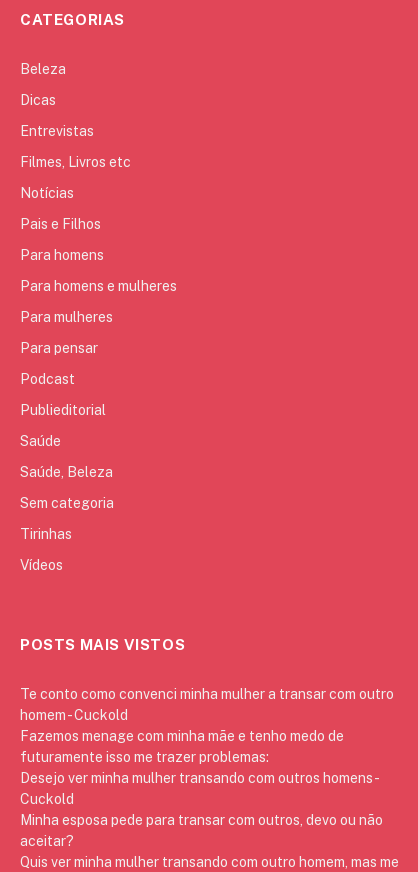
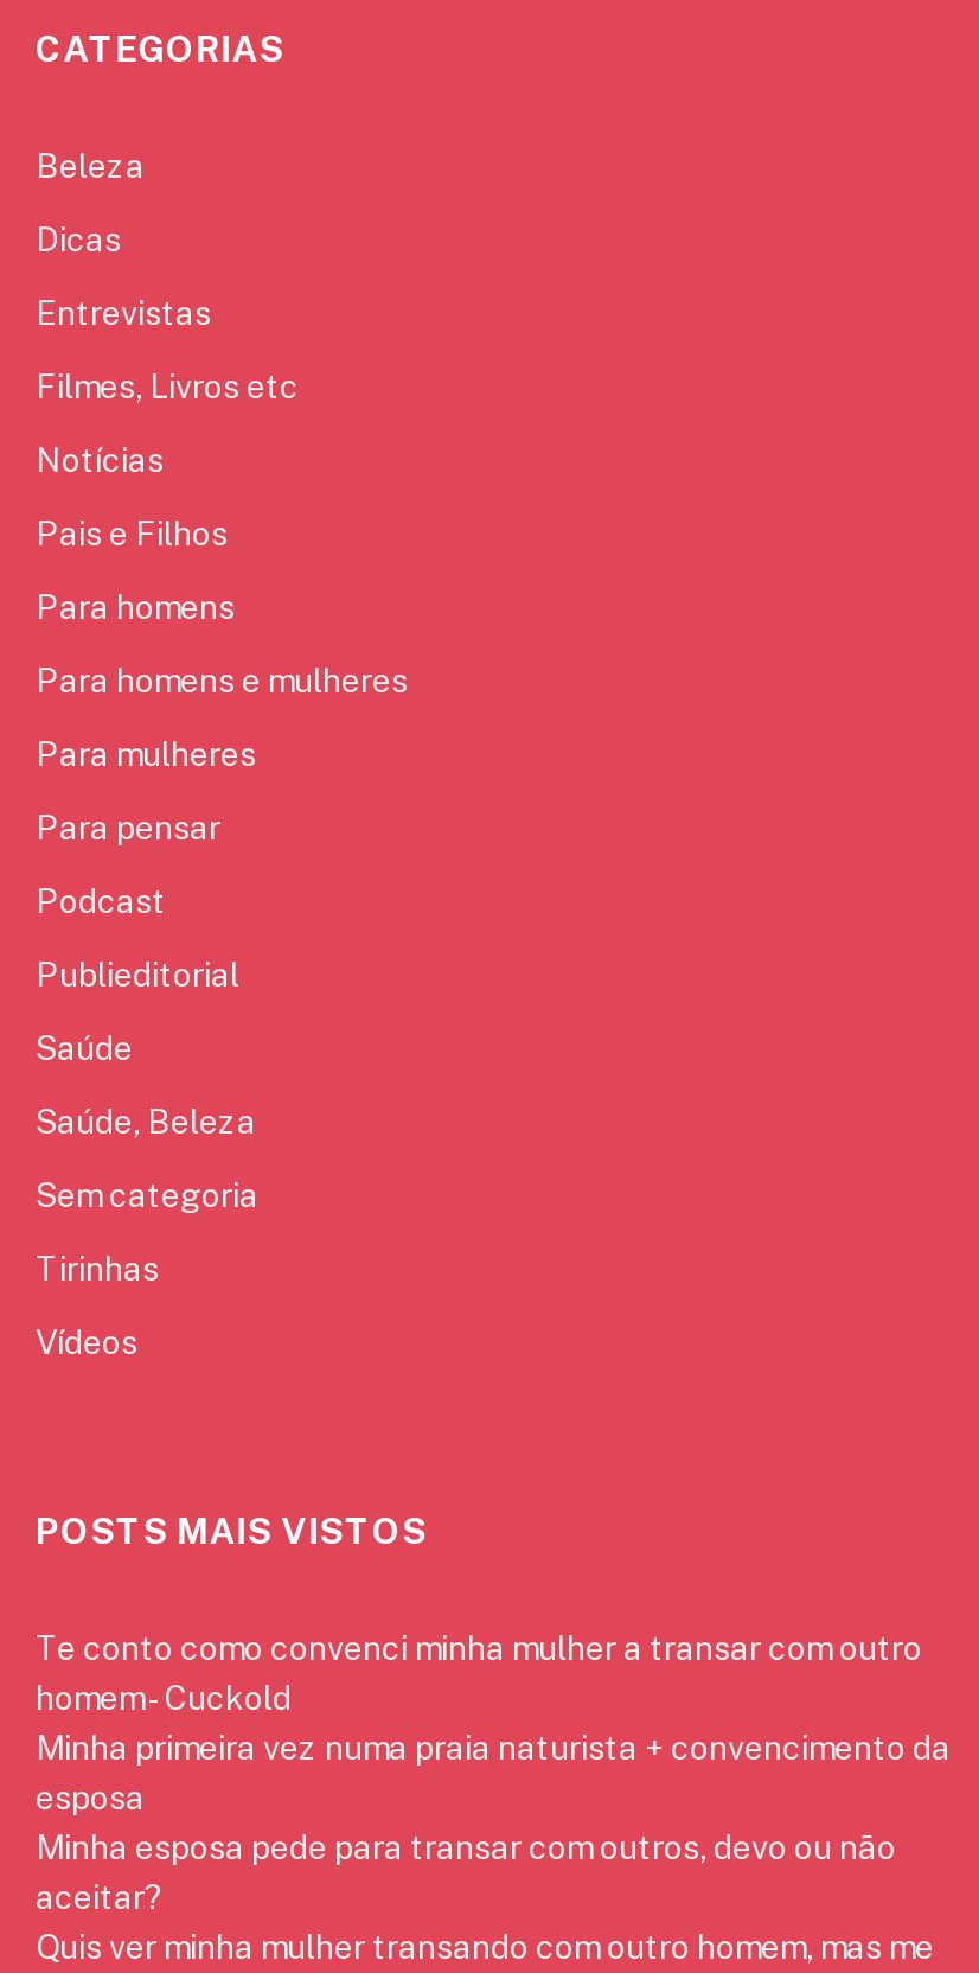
- Fazemos menage com minha mãe e tenho medo de
- futuramente isso me trazer problemas:
- Desejo ver minha mulher transando com outros homens -
- Cuckold
+ Minha primeira vez numa praia naturista + convencimento da
+ esposa
